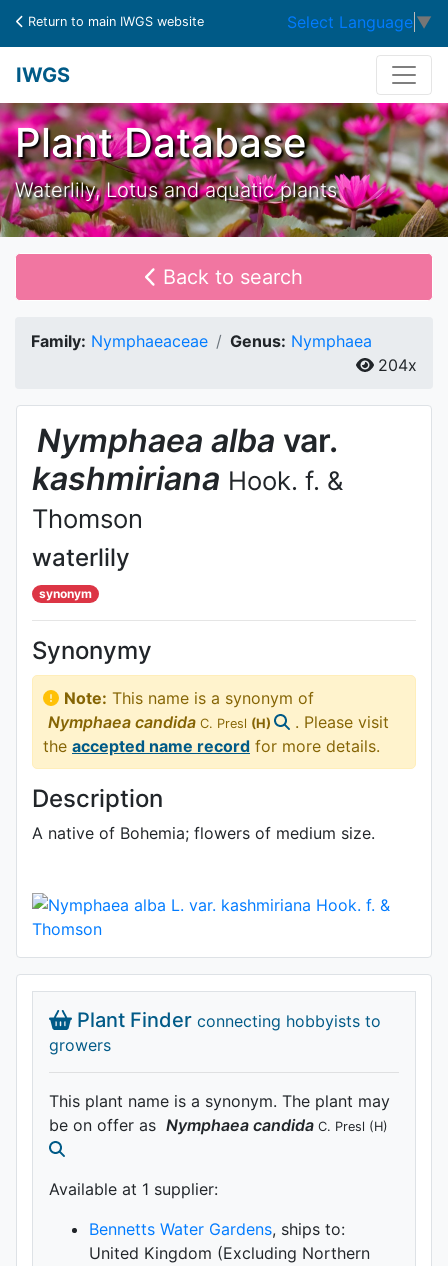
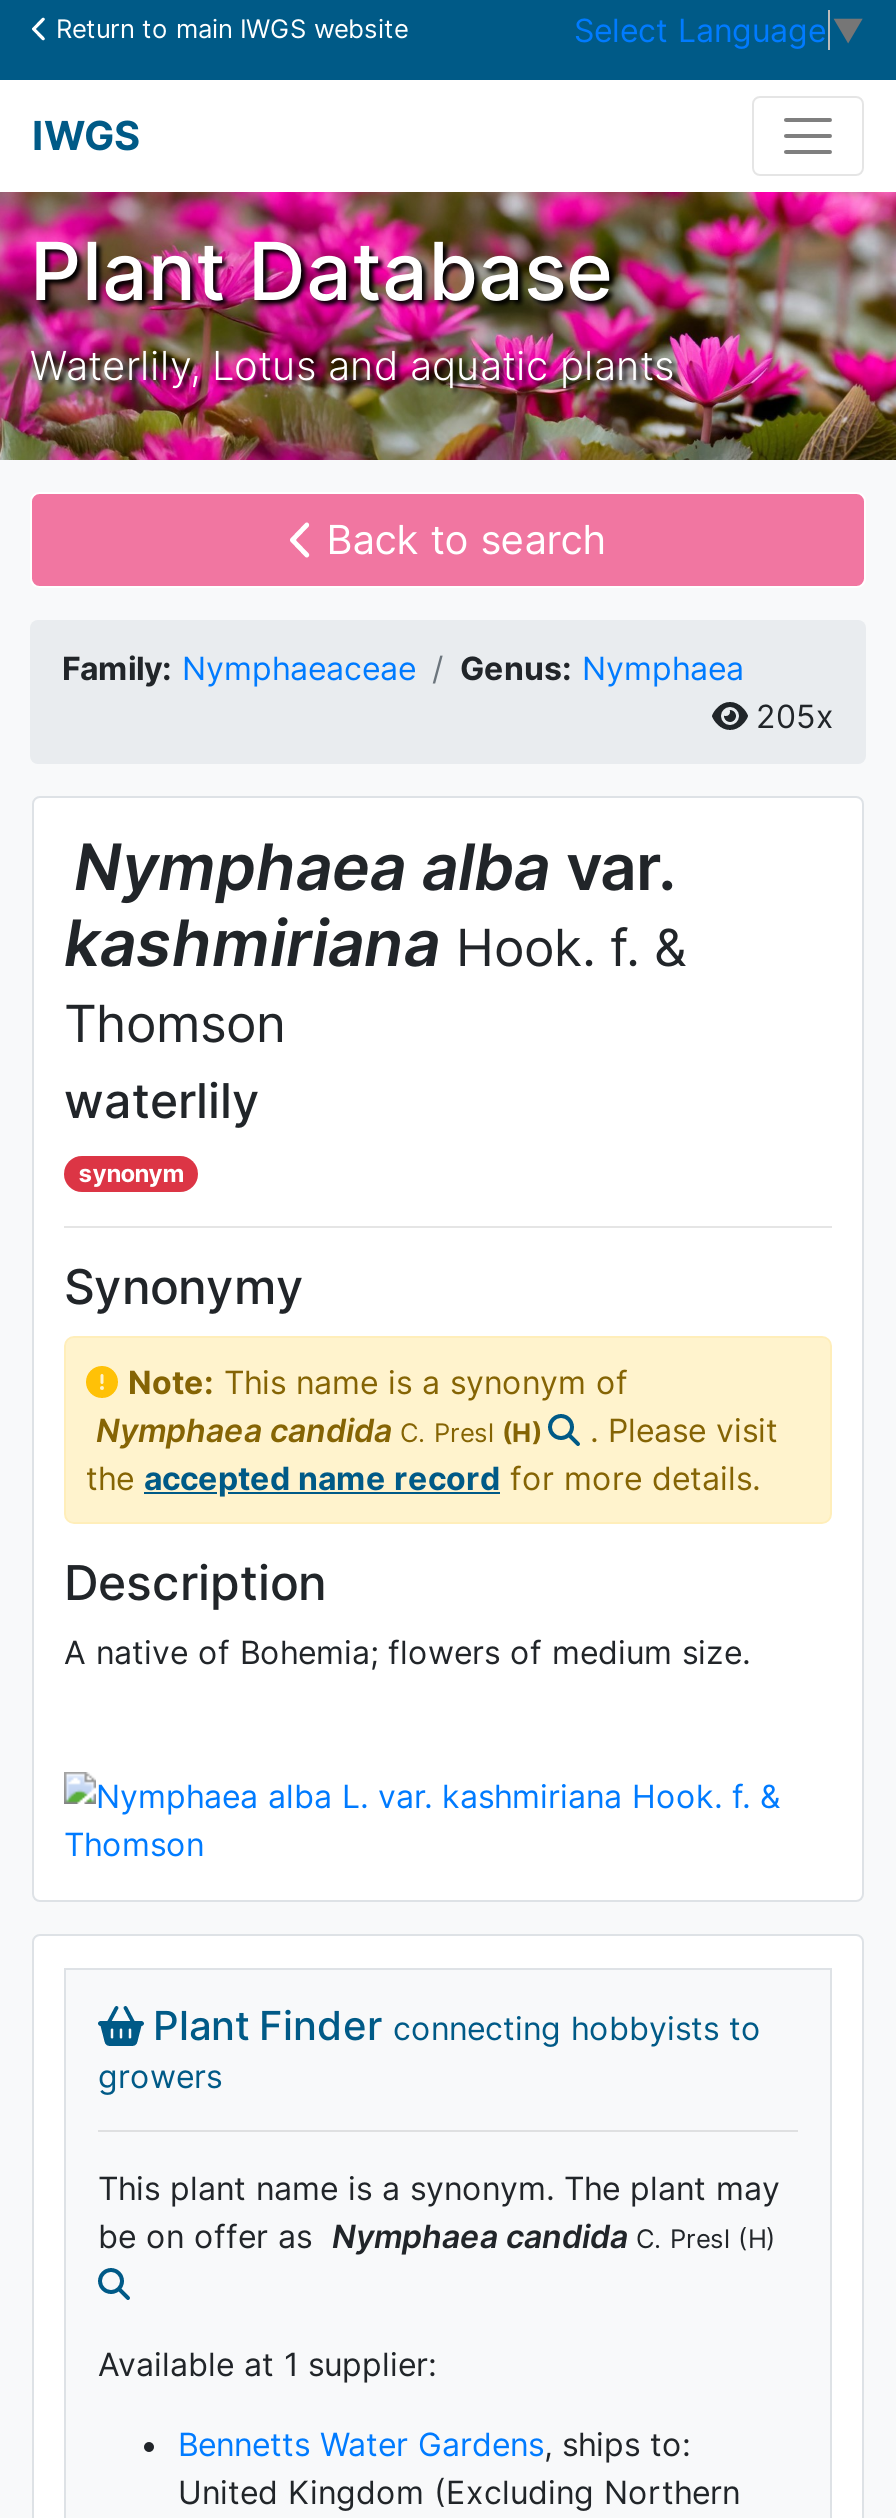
- 204x
+ 205x
